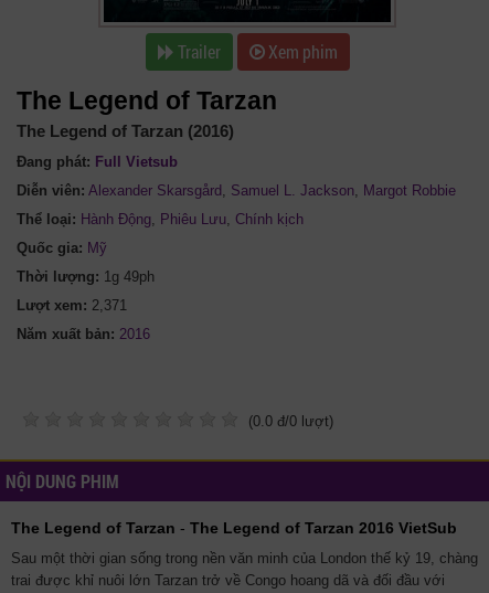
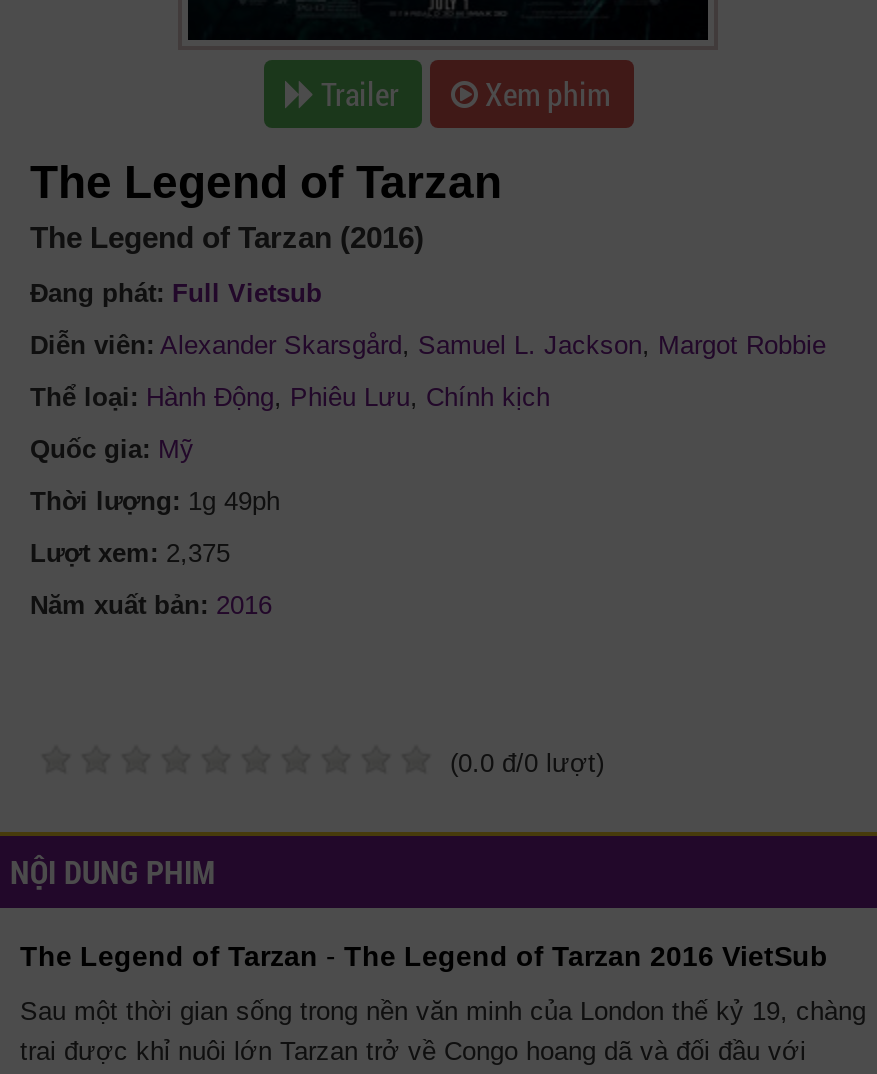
- Lượt xem: 2,371
+ Lượt xem: 2,375
